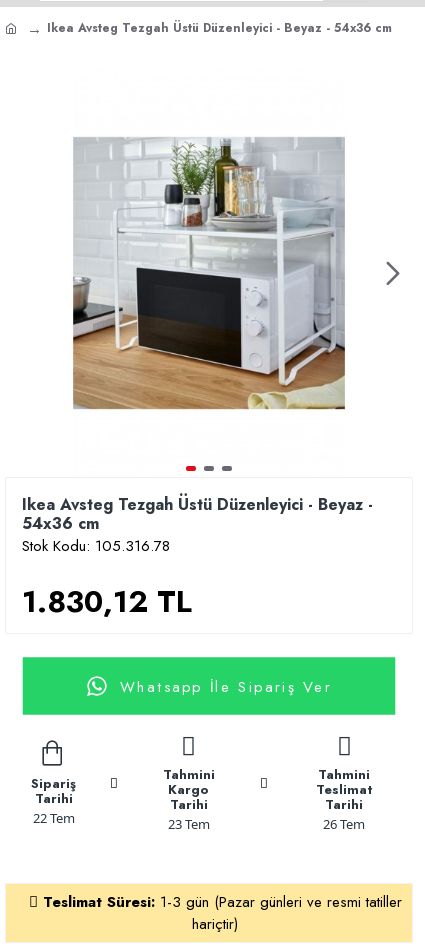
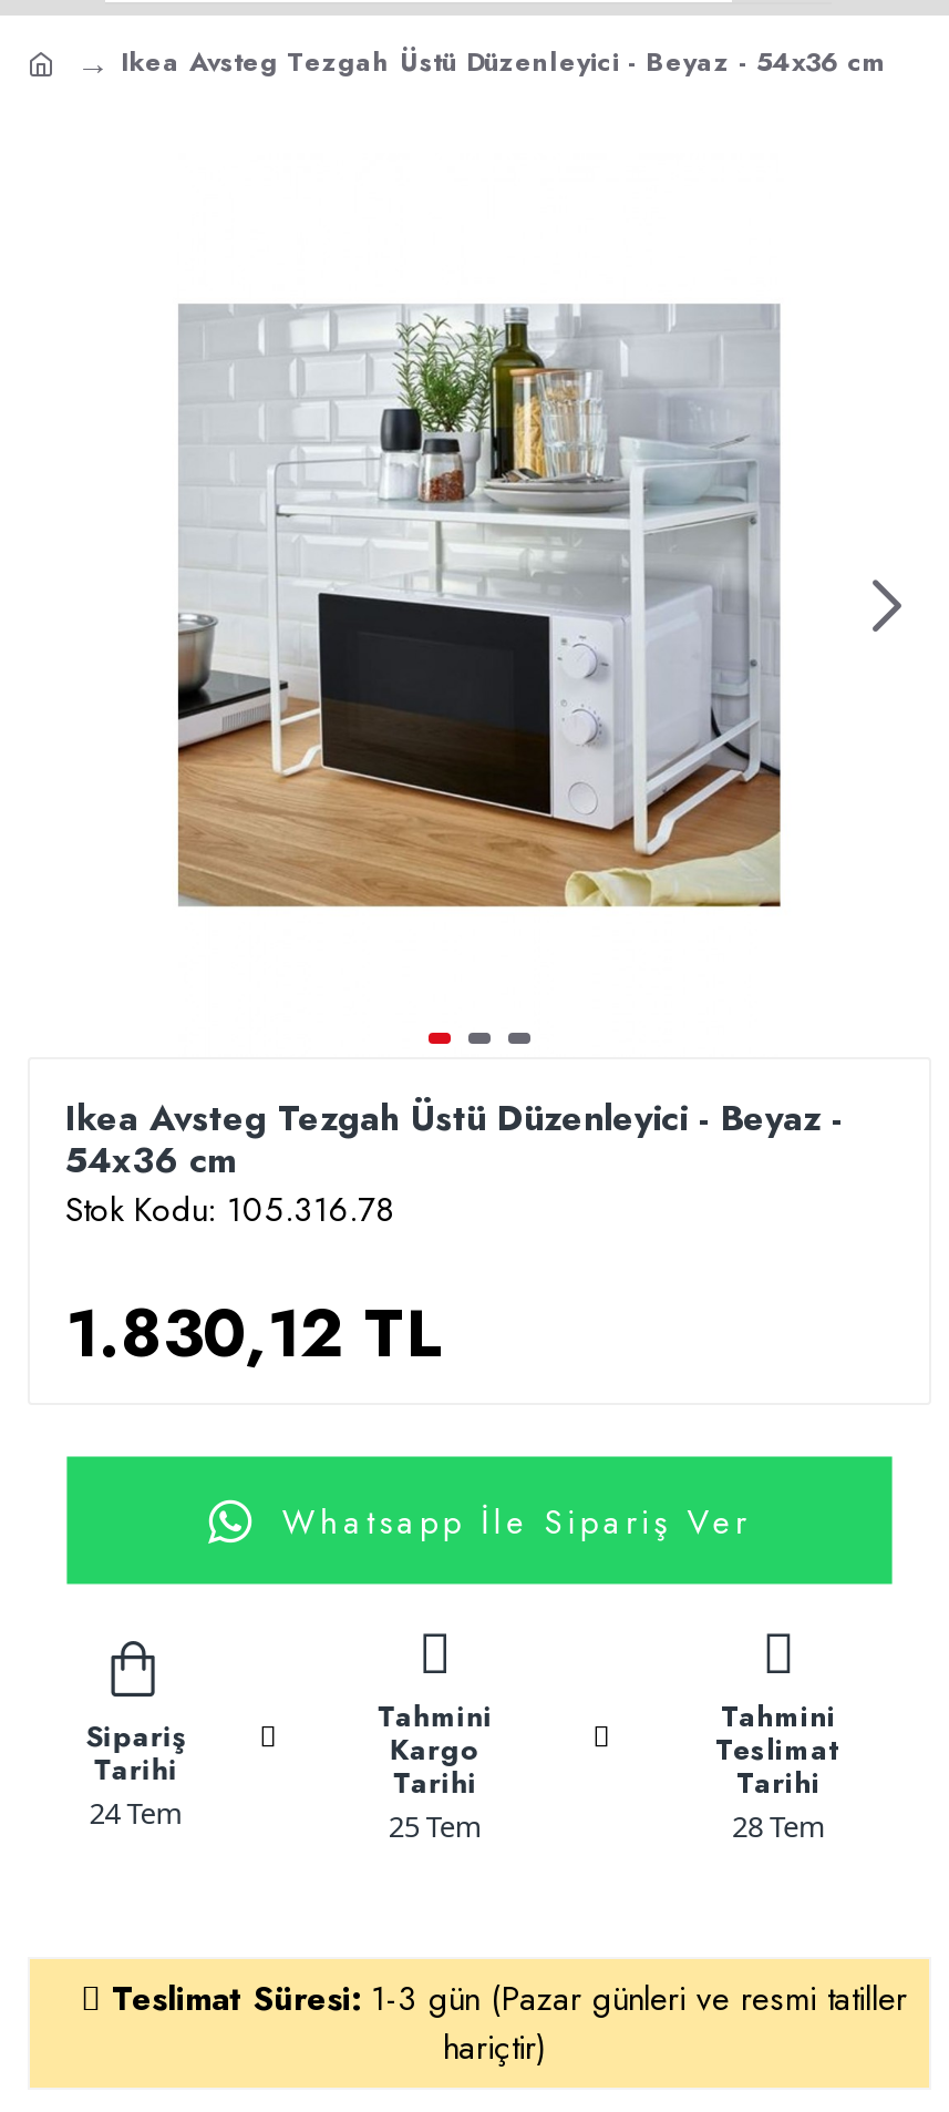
- 22 Tem
+ 24 Tem

- 23 Tem
+ 25 Tem

- 26 Tem
+ 28 Tem
